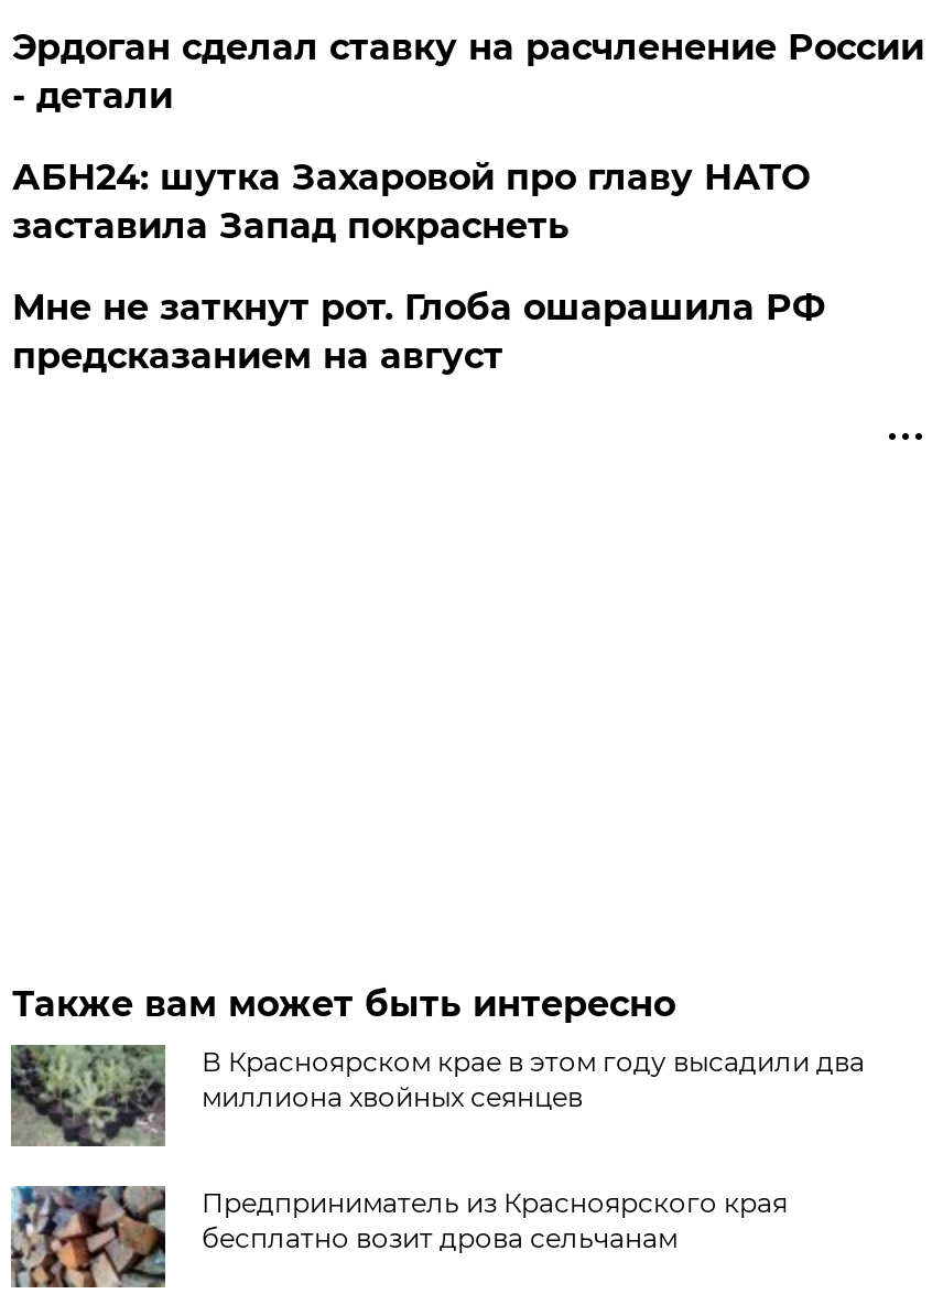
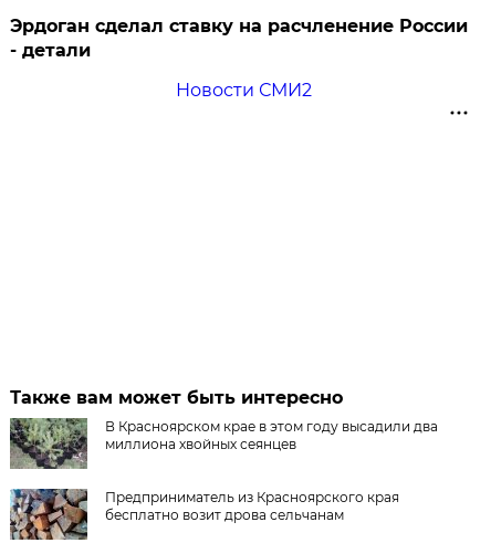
- АБН24: шутка Захаровой про главу НАТО
- заставила Запад покраснеть
- Мне не заткнут рот. Глоба ошарашила РФ
- предсказанием на август
+ Новости СМИ2
